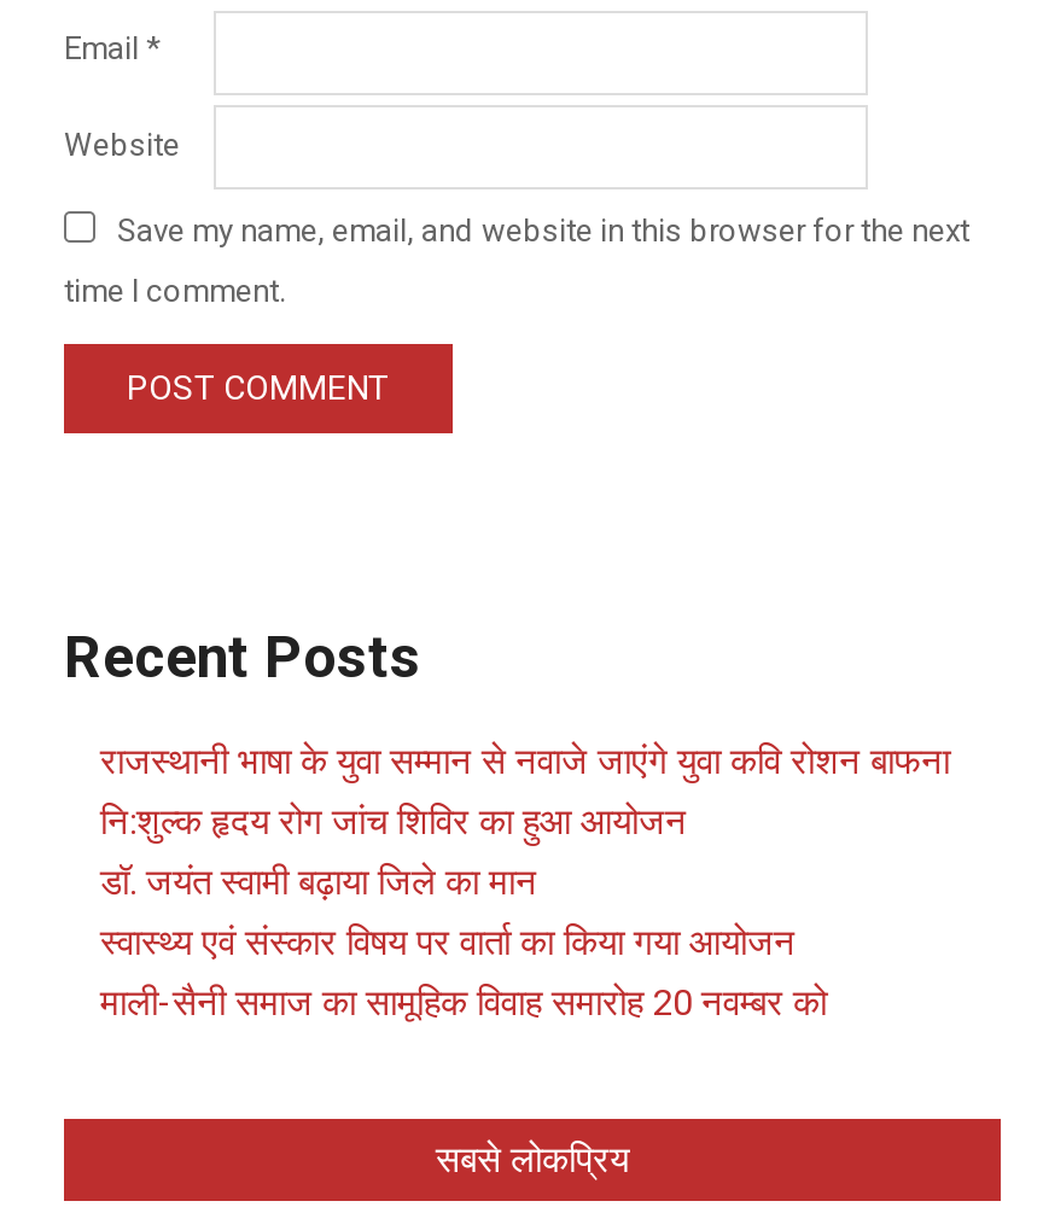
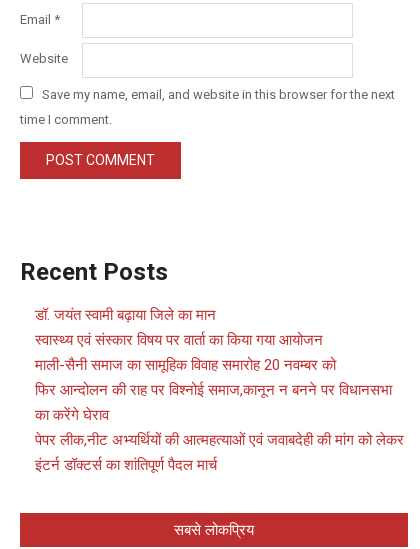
- राजस्थानी भाषा के युवा सम्मान से नवाजे जाएंगे युवा कवि रोशन बाफना
- नि:शुल्क हृदय रोग जांच शिविर का हुआ आयोजन

moved up: डॉ. जयंत स्वामी बढ़ाया जिले का मान | स्वास्थ्य एवं संस्कार विषय पर वार्ता का किया गया आयोजन | माली-सैनी समाज का सामूहिक विवाह समारोह 20 नवम्बर को

+ फिर आन्दोलन की राह पर विश्नोई समाज,कानून न बनने पर विधानसभा
+ का करेंगे घेराव
+ पेपर लीक,नीट अभ्यर्थियों की आत्महत्याओं एवं जवाबदेही की मांग को लेकर
+ इंटर्न डॉक्टर्स का शांतिपूर्ण पैदल मार्च
